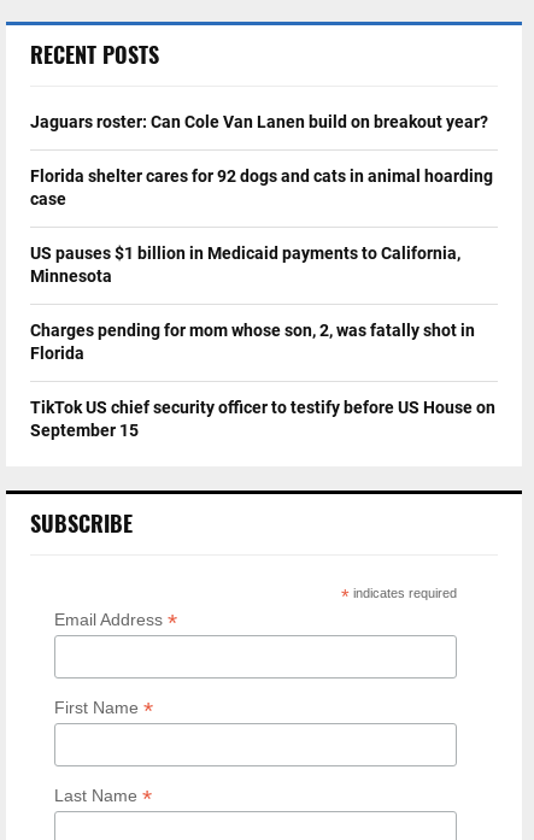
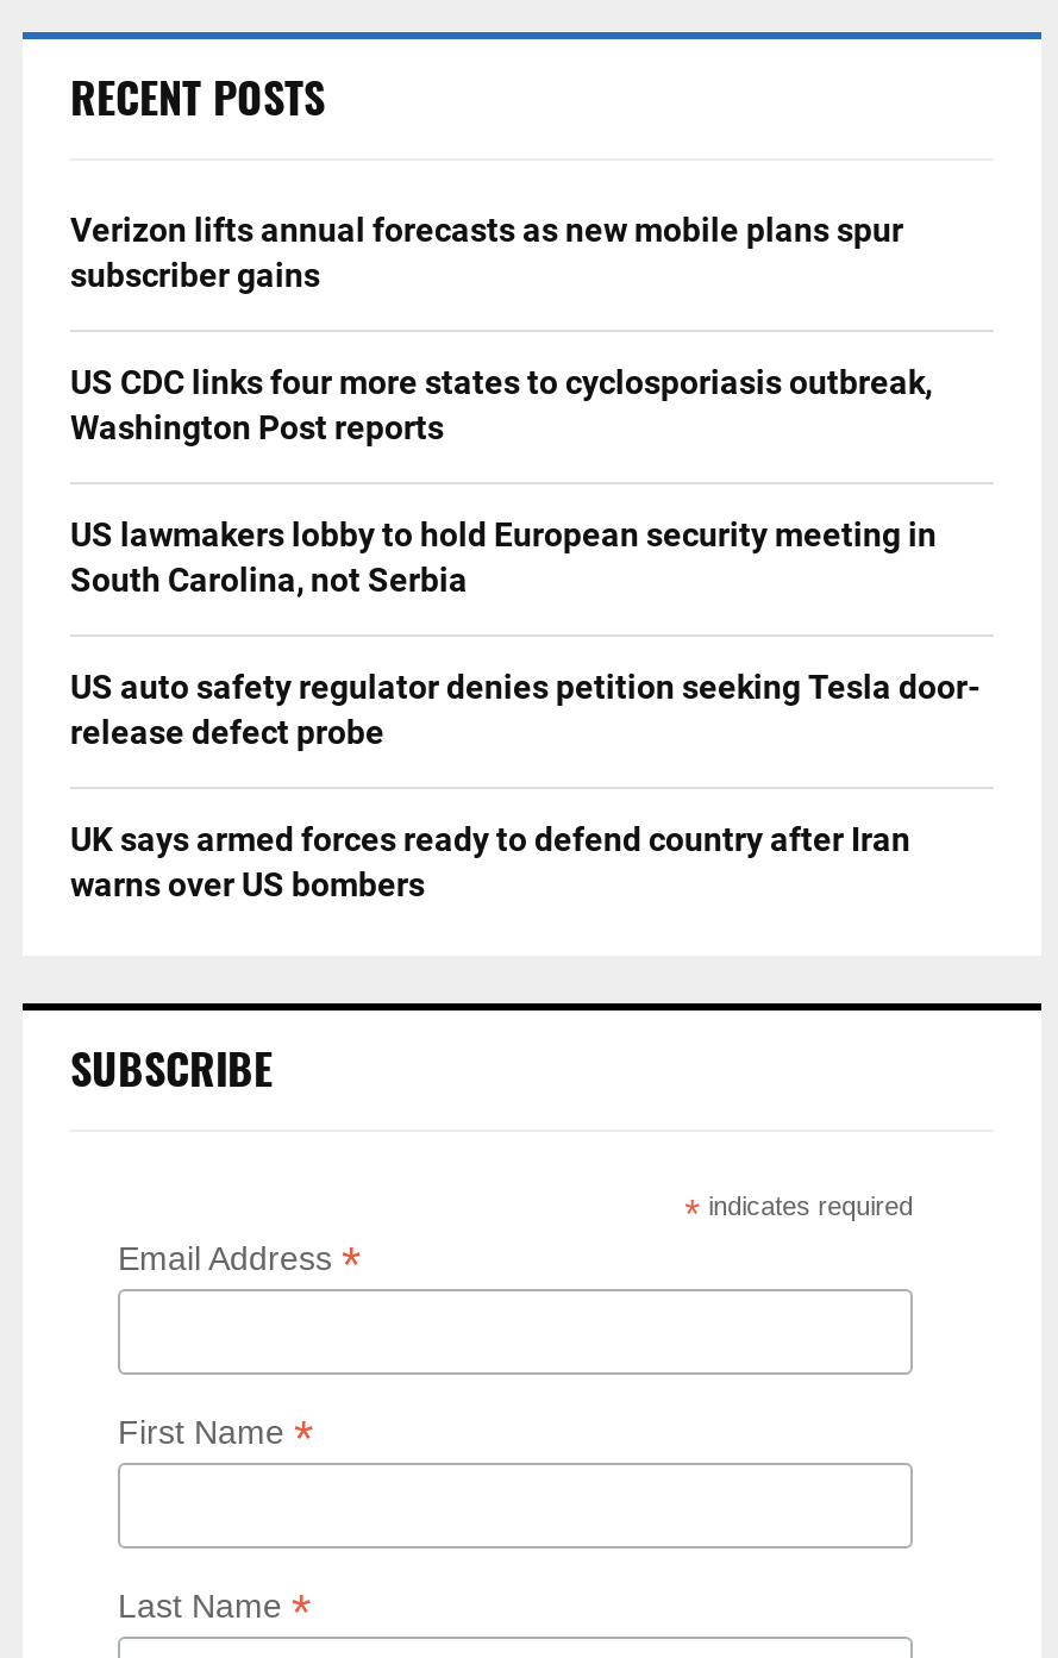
- Jaguars roster: Can Cole Van Lanen build on breakout year?
+ Verizon lifts annual forecasts as new mobile plans spur
+ subscriber gains

- Florida shelter cares for 92 dogs and cats in animal hoarding
- case
+ US CDC links four more states to cyclosporiasis outbreak,
+ Washington Post reports

- US pauses $1 billion in Medicaid payments to California,
- Minnesota
+ US lawmakers lobby to hold European security meeting in
+ South Carolina, not Serbia

- Charges pending for mom whose son, 2, was fatally shot in
- Florida
+ US auto safety regulator denies petition seeking Tesla door-
+ release defect probe

- TikTok US chief security officer to testify before US House on
- September 15
+ UK says armed forces ready to defend country after Iran
+ warns over US bombers
